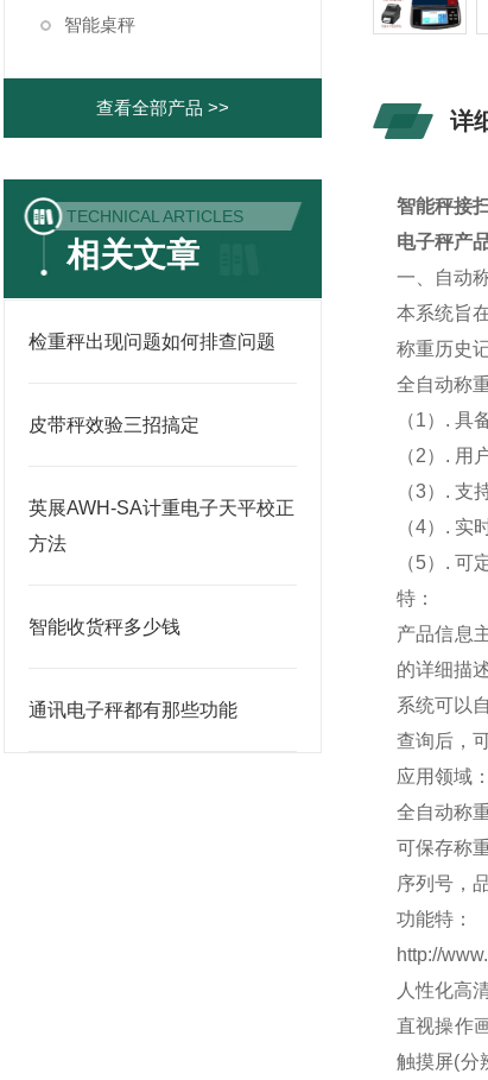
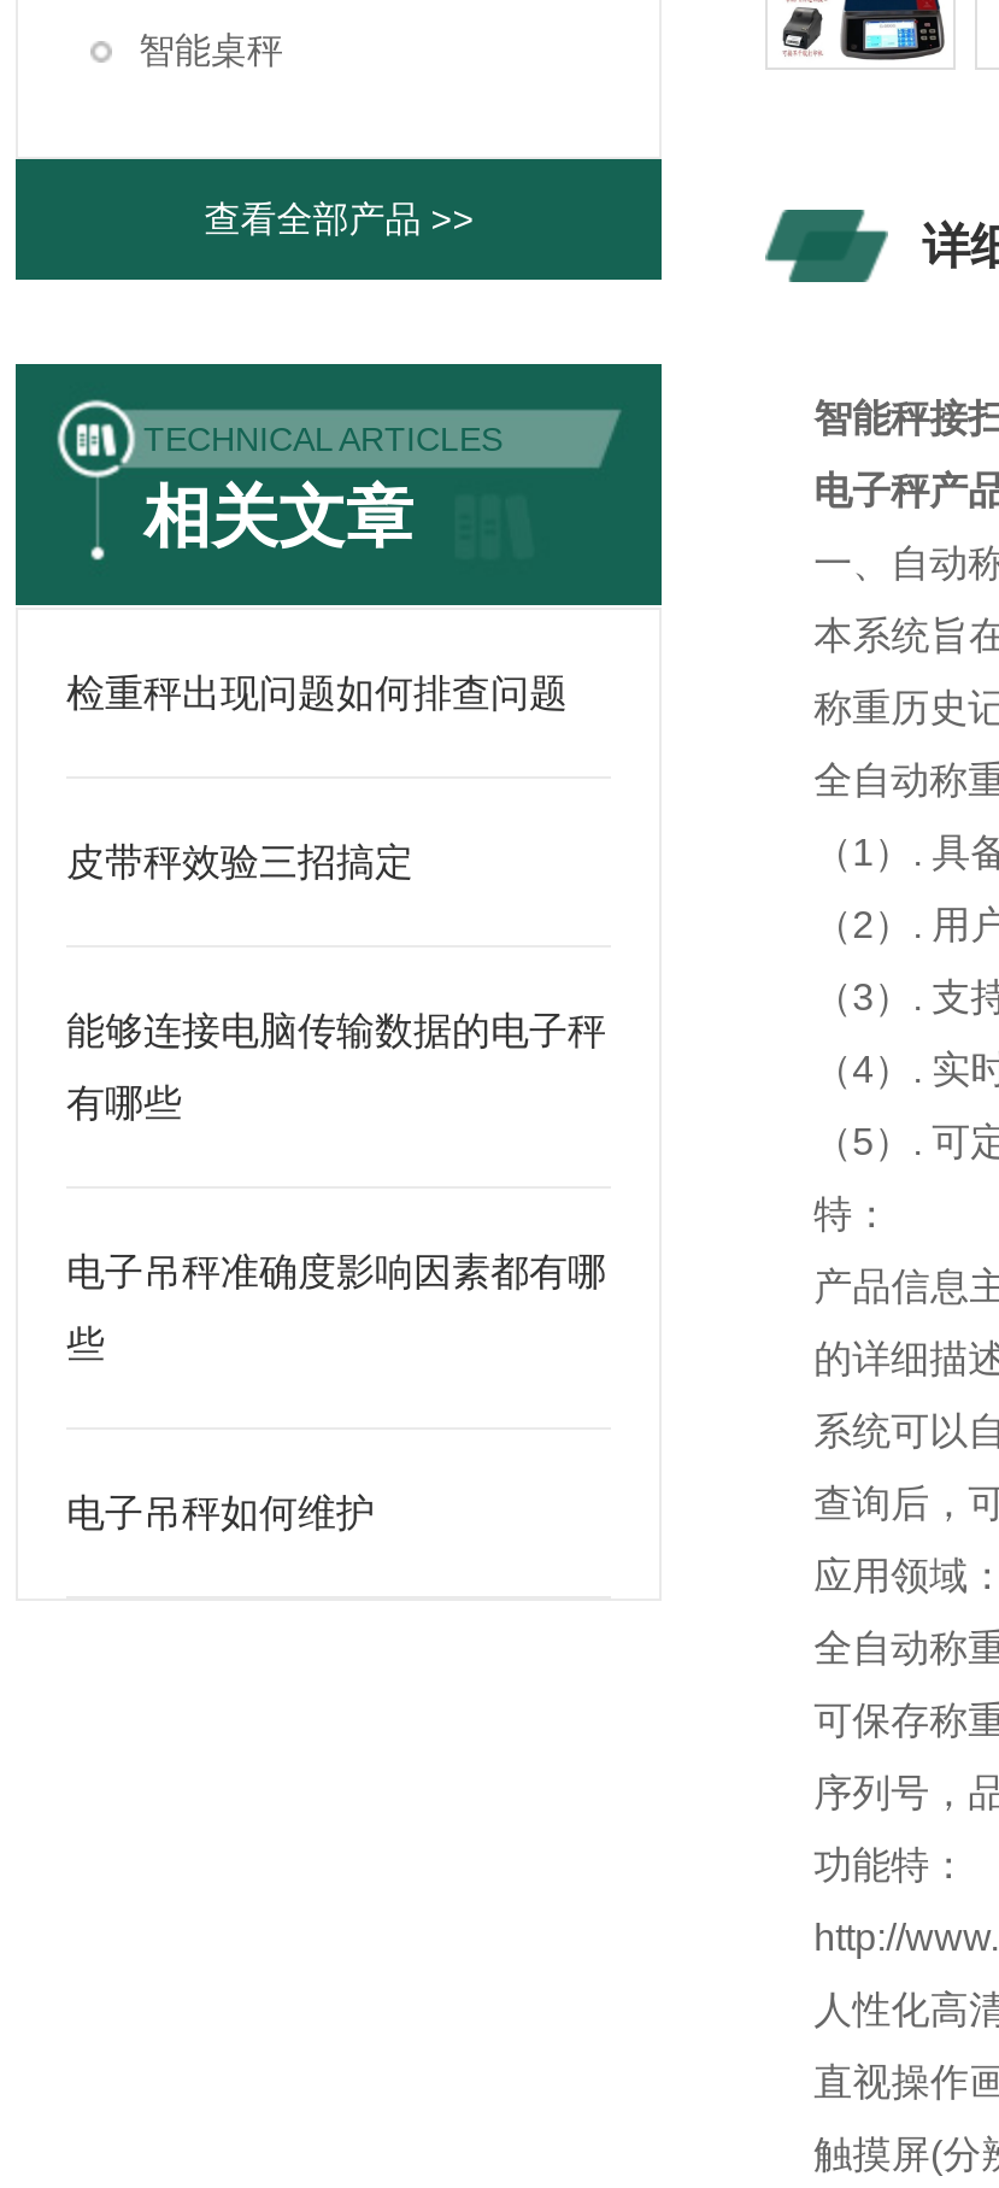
- 英展AWH-SA计重电子天平校正
- 方法
+ 能够连接电脑传输数据的电子秤
+ 有哪些

- 智能收货秤多少钱
+ 电子吊秤准确度影响因素都有哪
+ 些

- 通讯电子秤都有那些功能
+ 电子吊秤如何维护
